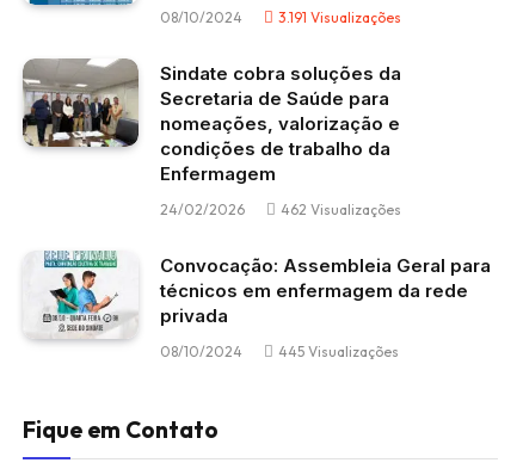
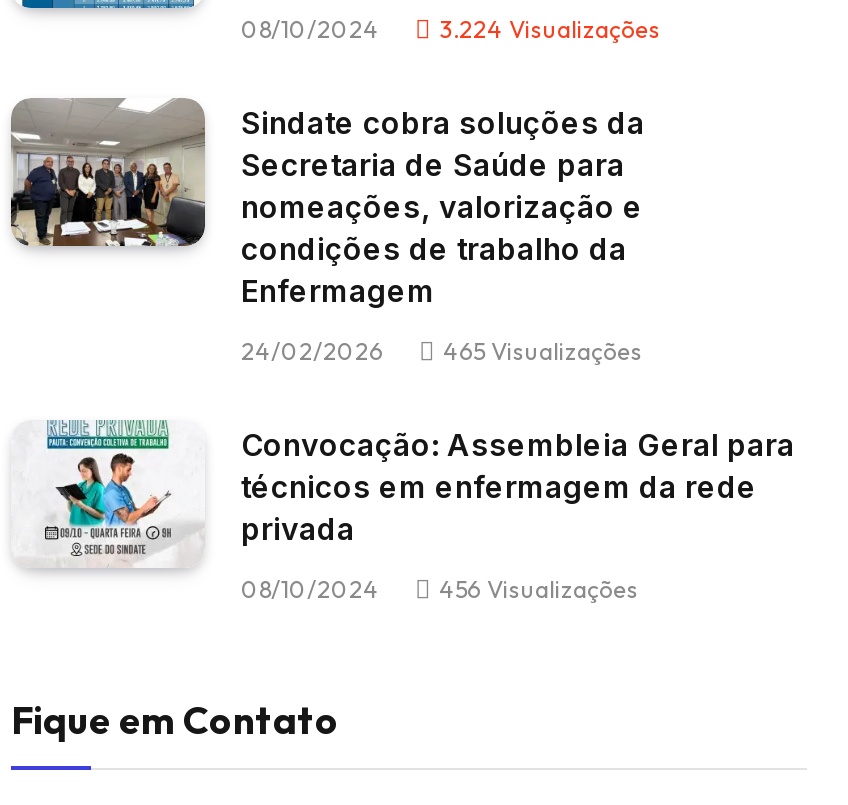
- 3.191 Visualizações
+ 3.224 Visualizações

- 462 Visualizações
+ 465 Visualizações

- 445 Visualizações
+ 456 Visualizações
